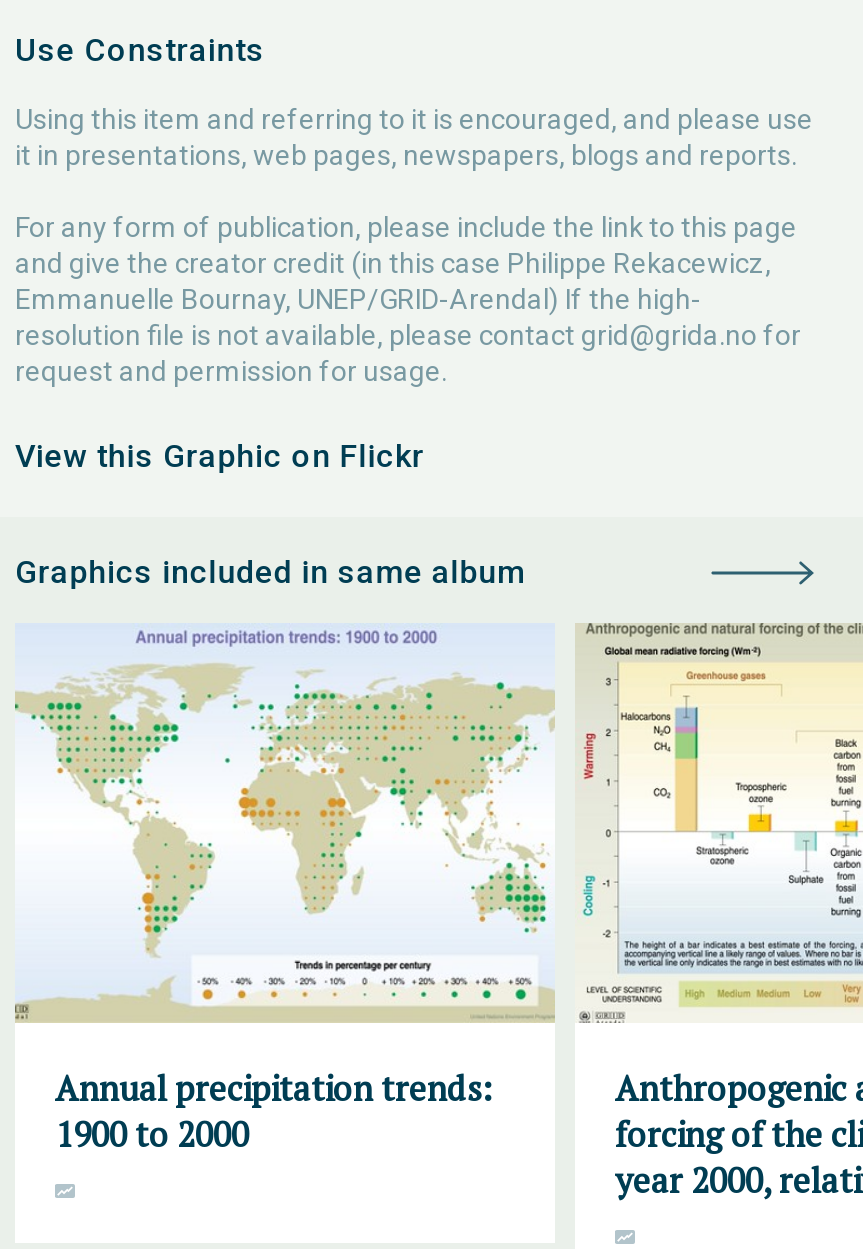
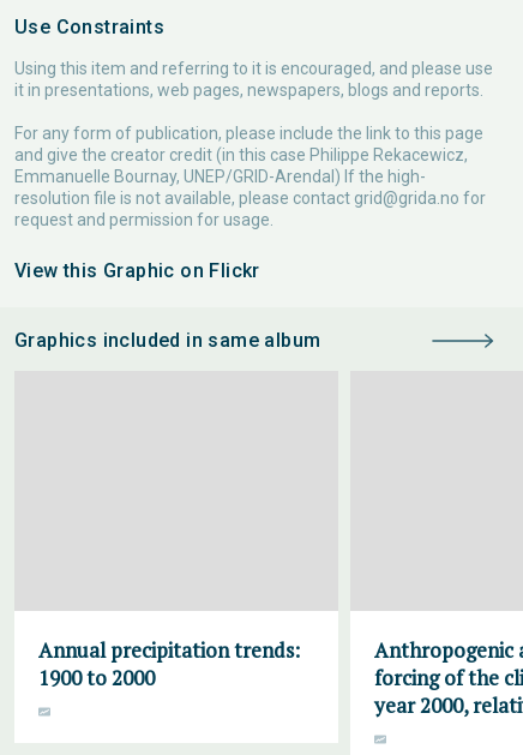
- [image]

- [image]
